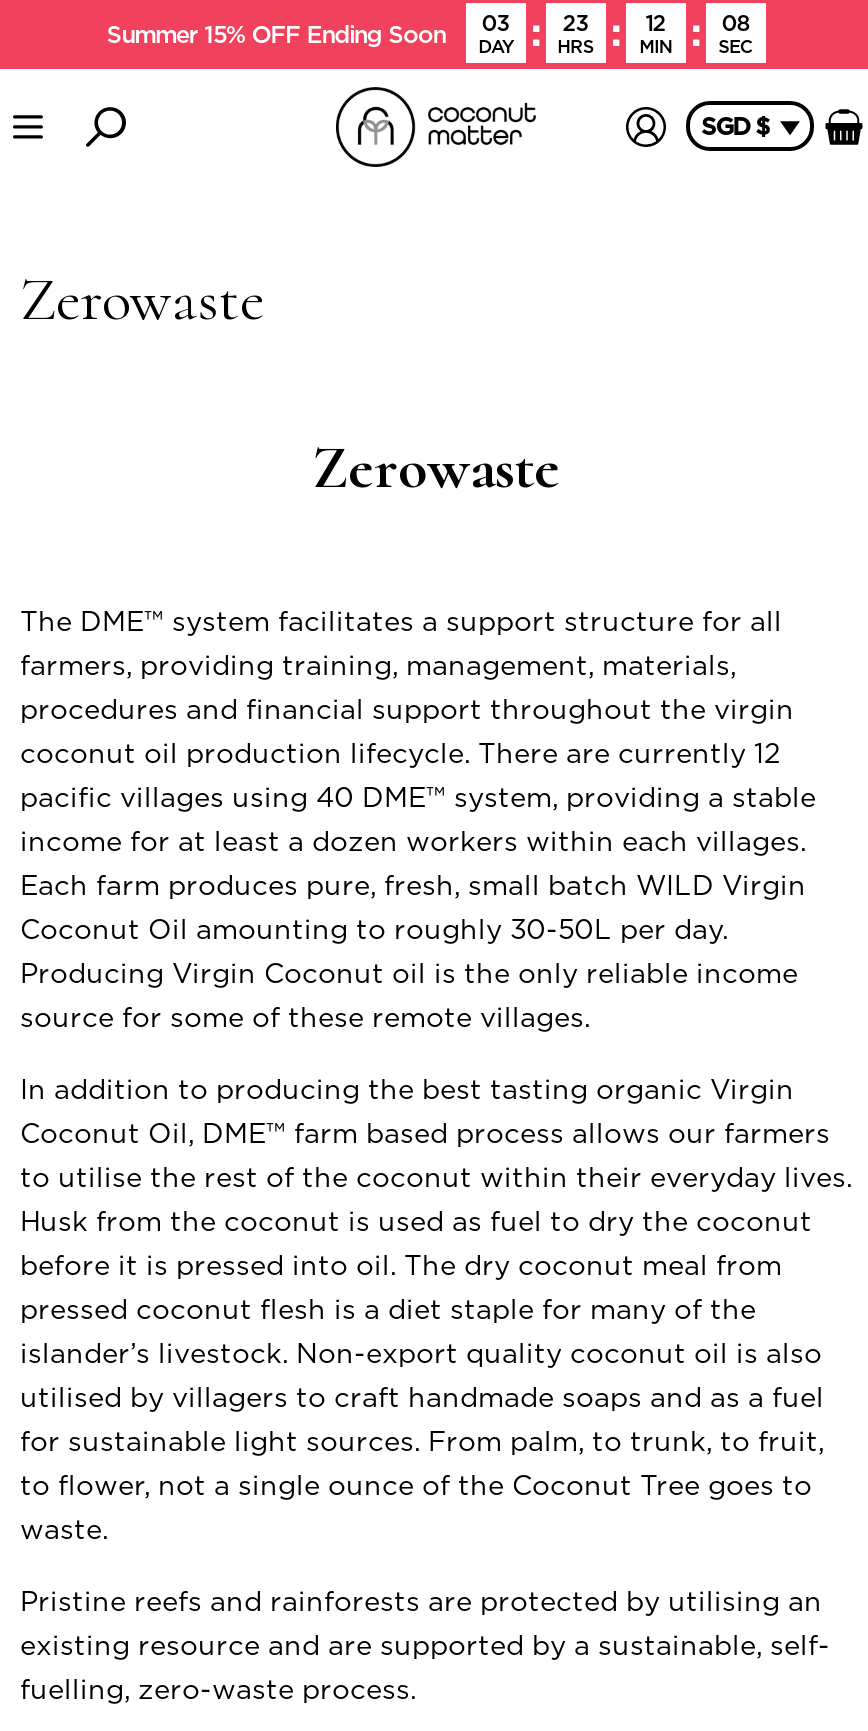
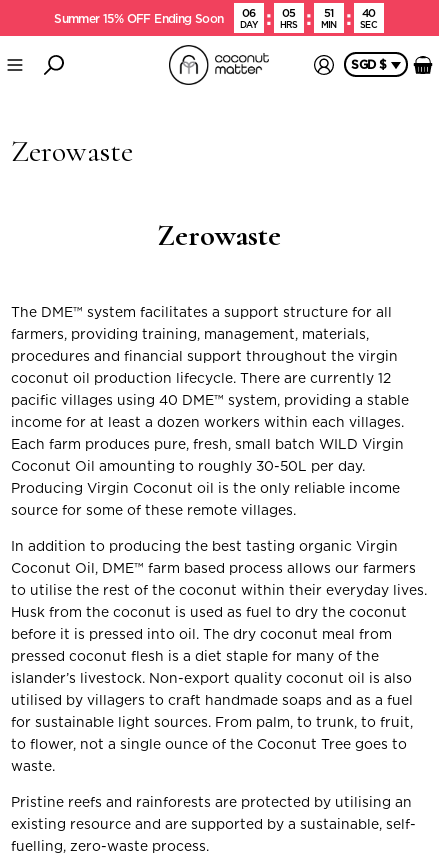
- Summer 15% OFF Ending Soon DAY 03
+ Summer 15% OFF Ending Soon DAY 06

- 23
+ 05

- 12
+ 51

- 08
+ 40
